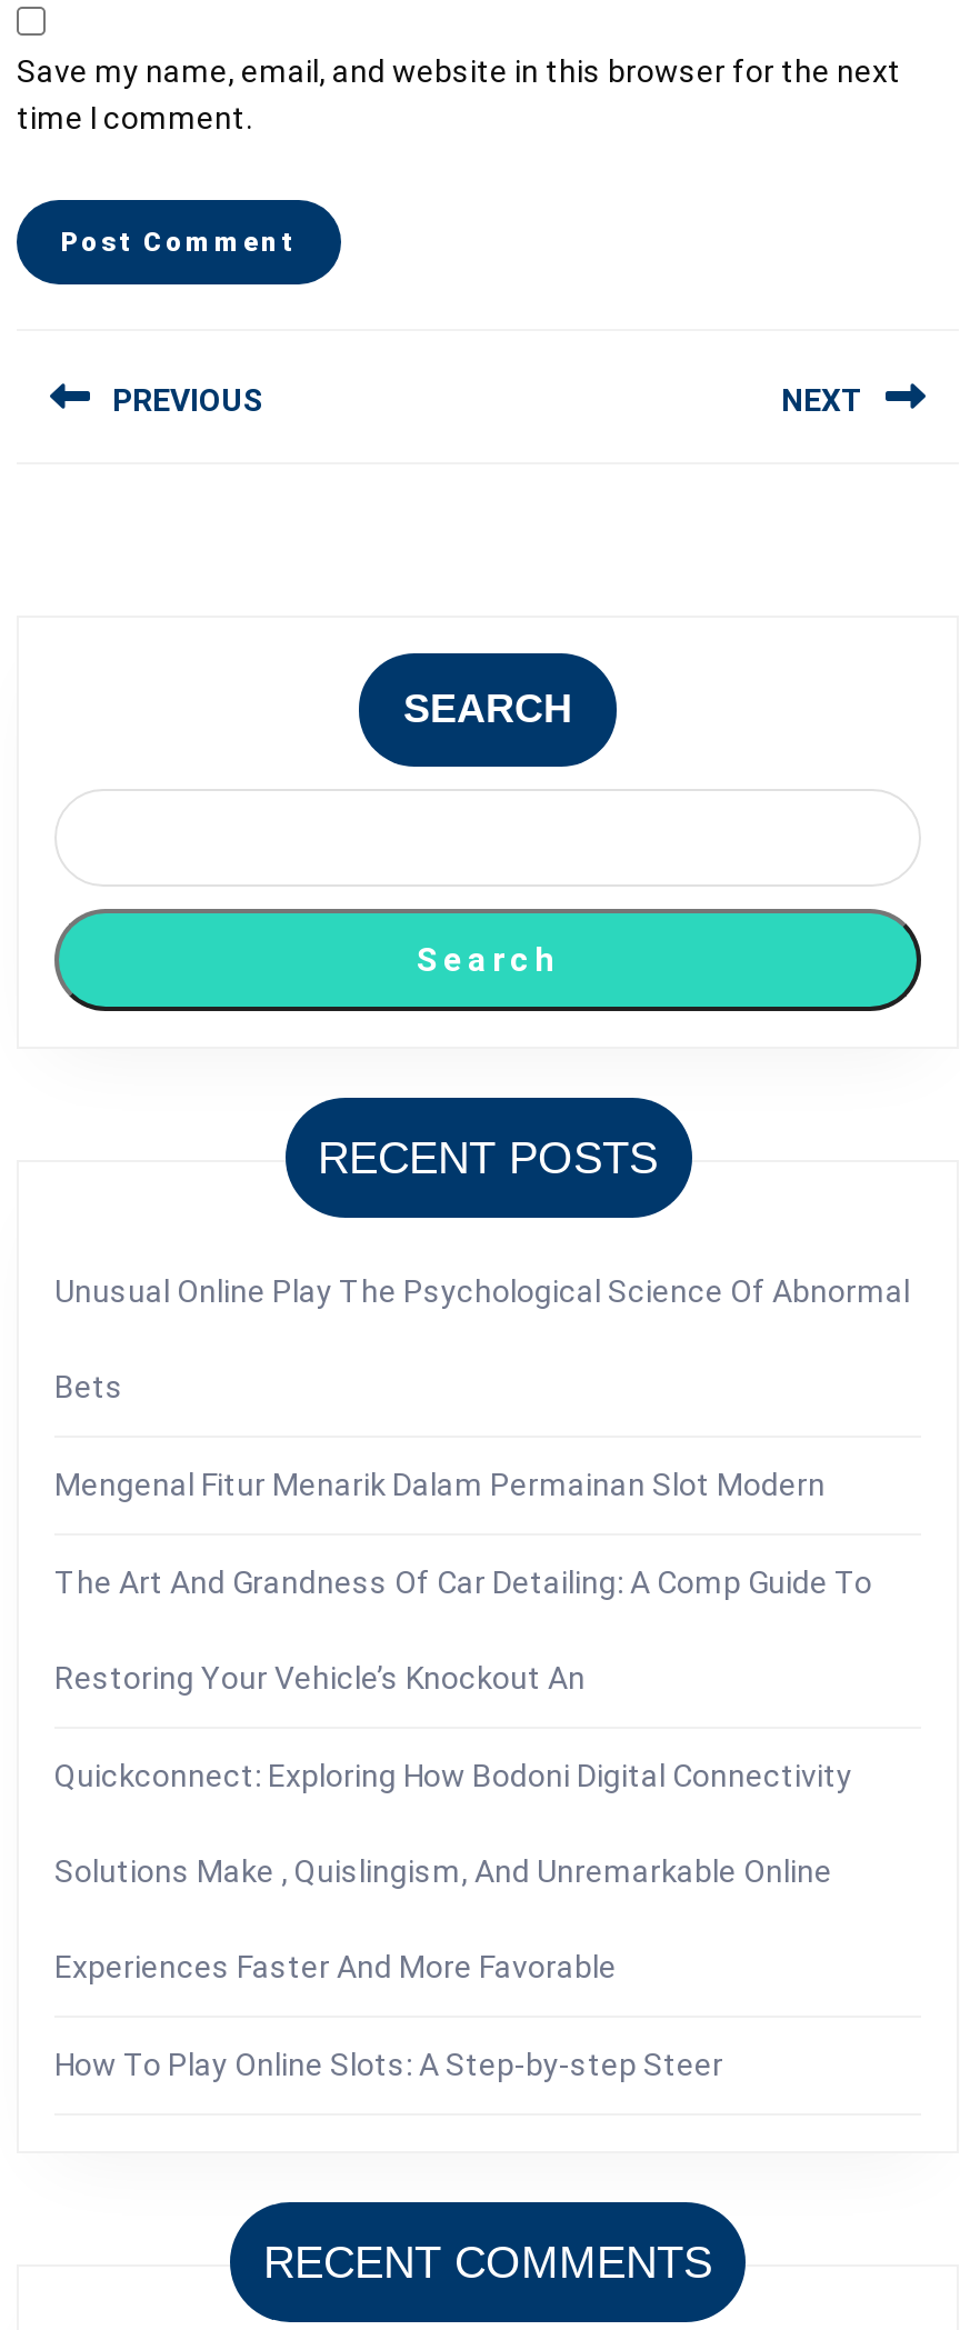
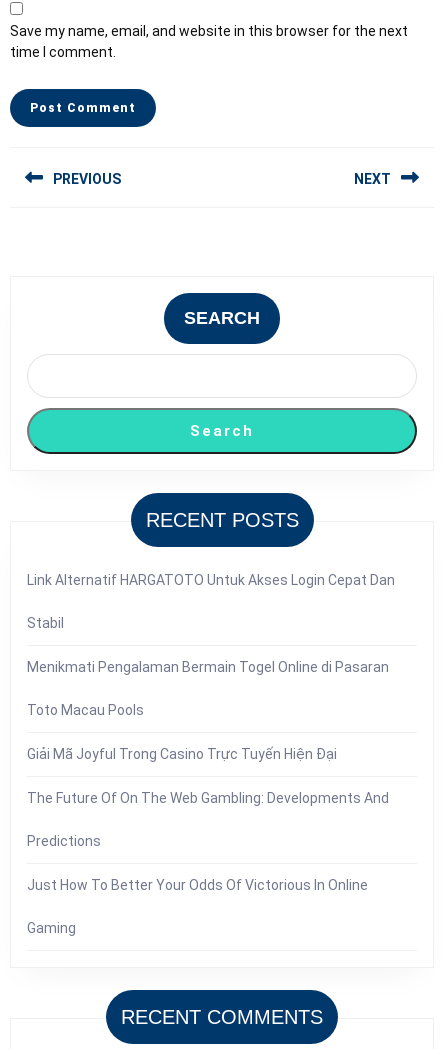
- Unusual Online Play The Psychological Science Of Abnormal
+ Link Alternatif HARGATOTO Untuk Akses Login Cepat Dan

- Bets
+ Stabil

- Mengenal Fitur Menarik Dalam Permainan Slot Modern
+ Menikmati Pengalaman Bermain Togel Online di Pasaran

- The Art And Grandness Of Car Detailing: A Comp Guide To
+ Toto Macau Pools

- Restoring Your Vehicle’s Knockout An
+ Giải Mã Joyful Trong Casino Trực Tuyến Hiện Đại

- Quickconnect: Exploring How Bodoni Digital Connectivity
+ The Future Of On The Web Gambling: Developments And

- Solutions Make , Quislingism, And Unremarkable Online
+ Predictions

- Experiences Faster And More Favorable
+ Just How To Better Your Odds Of Victorious In Online

- How To Play Online Slots: A Step-by-step Steer
+ Gaming
